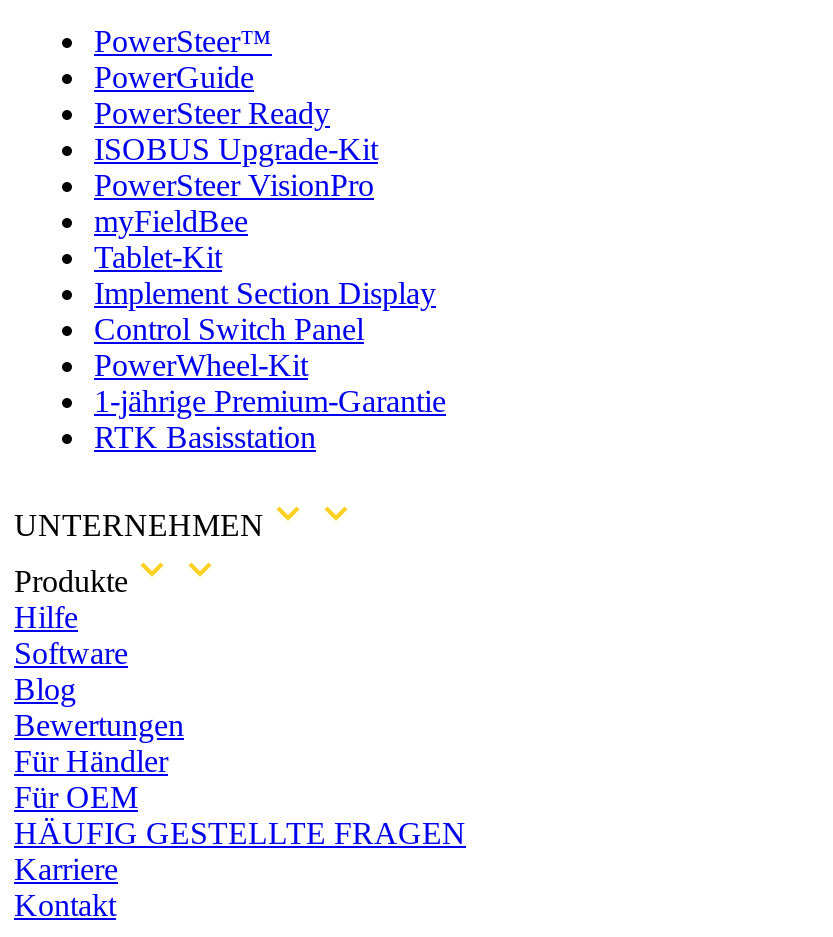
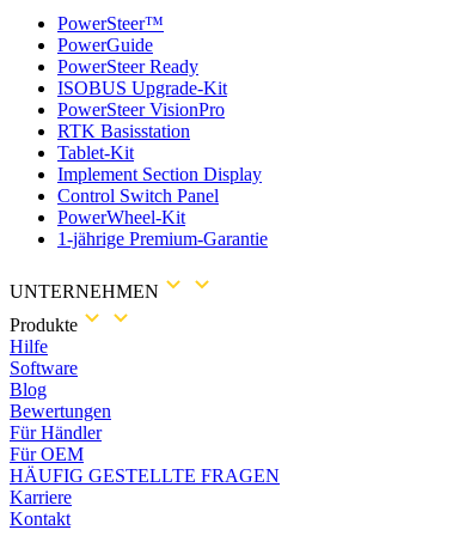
- myFieldBee

moved up: RTK Basisstation
